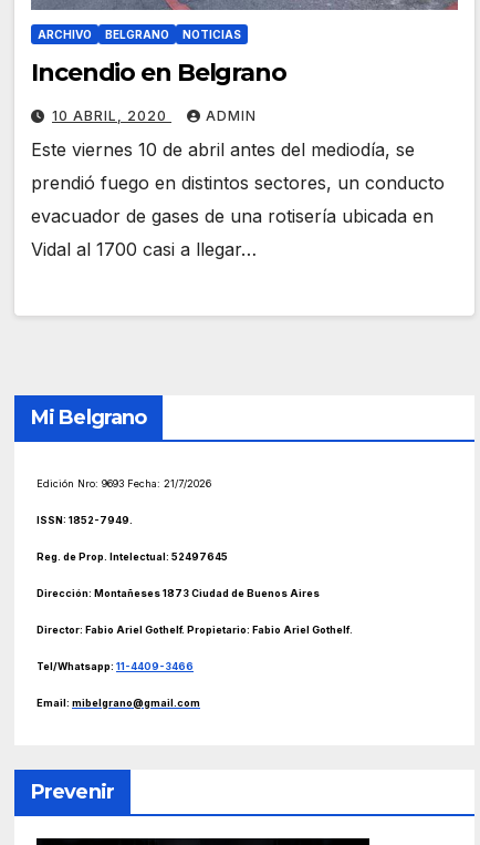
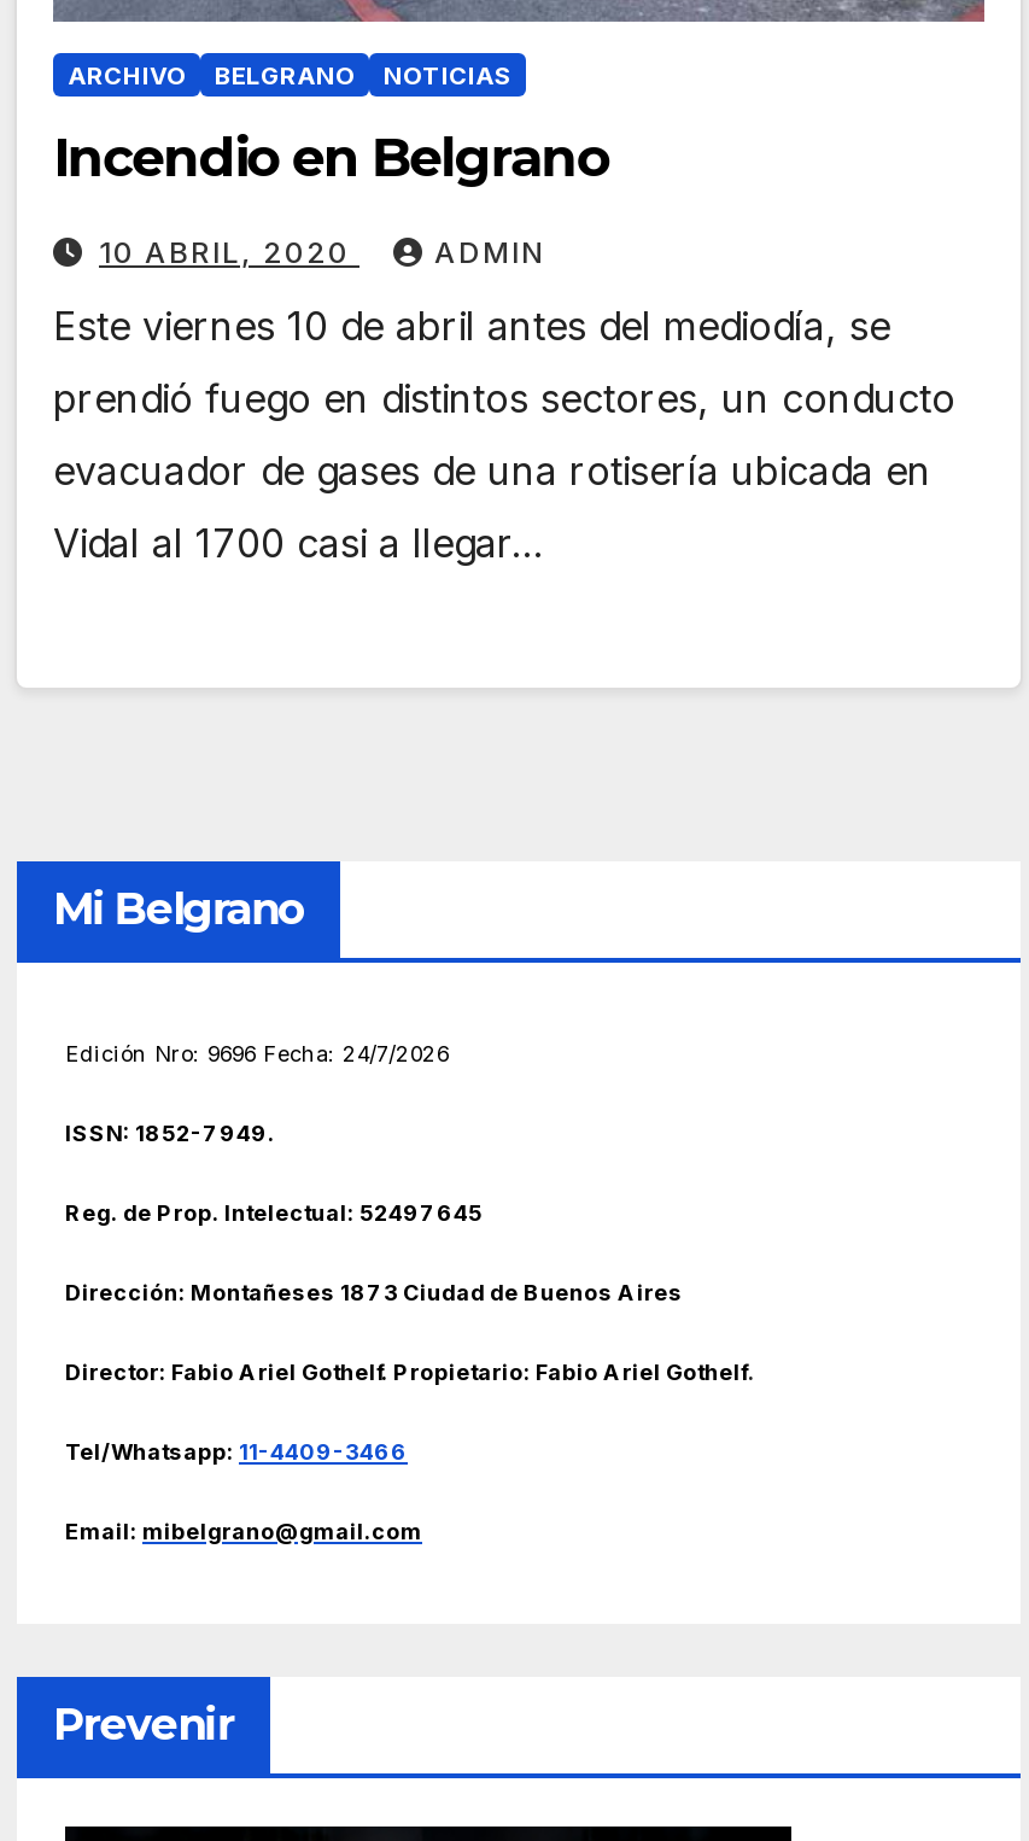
- Edición Nro: 9693 Fecha: 21/7/2026
+ Edición Nro: 9696 Fecha: 24/7/2026
